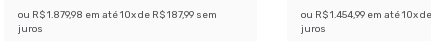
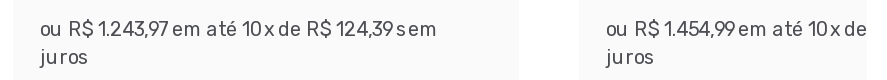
- ou R$ 1.879,98 em até 10 x de R$ 187,99 sem
+ ou R$ 1.243,97 em até 10 x de R$ 124,39 sem
